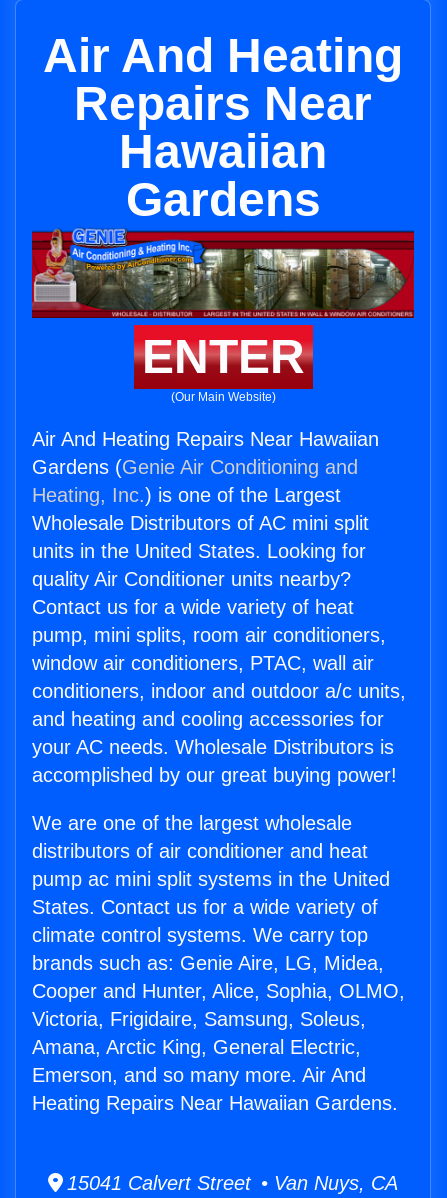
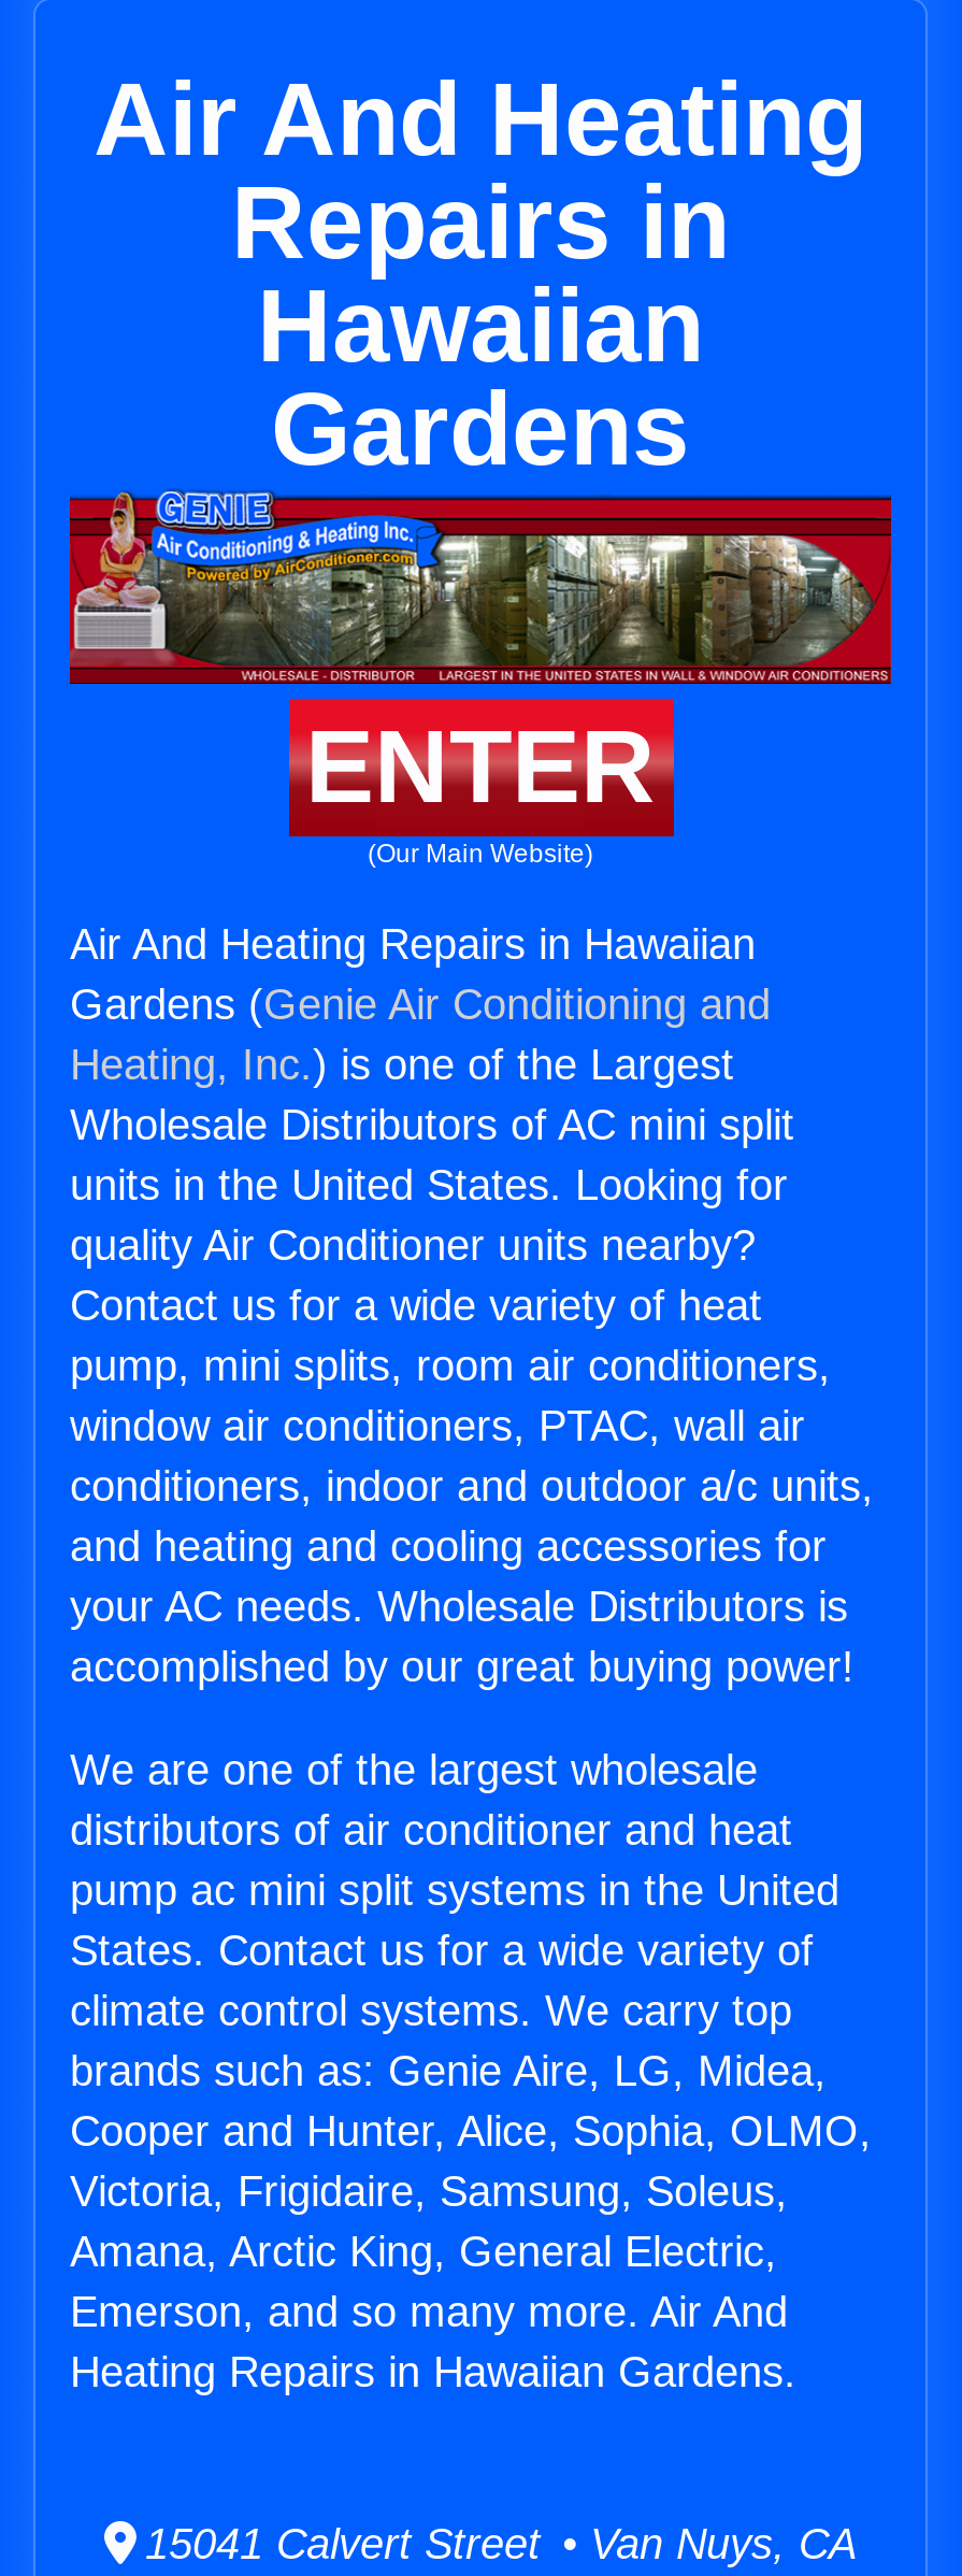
- Repairs Near
+ Repairs in

- Air And Heating Repairs Near Hawaiian
+ Air And Heating Repairs in Hawaiian

- Heating Repairs Near Hawaiian Gardens.
+ Heating Repairs in Hawaiian Gardens.
